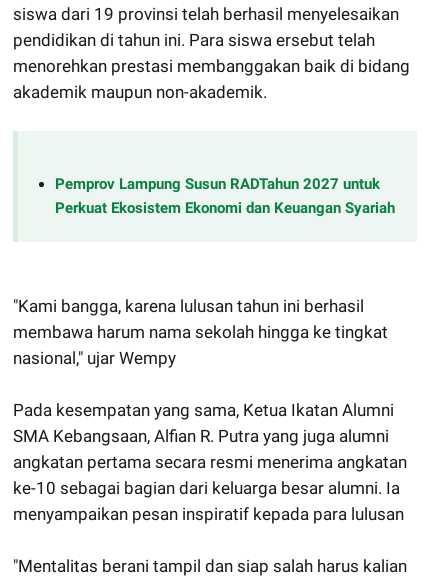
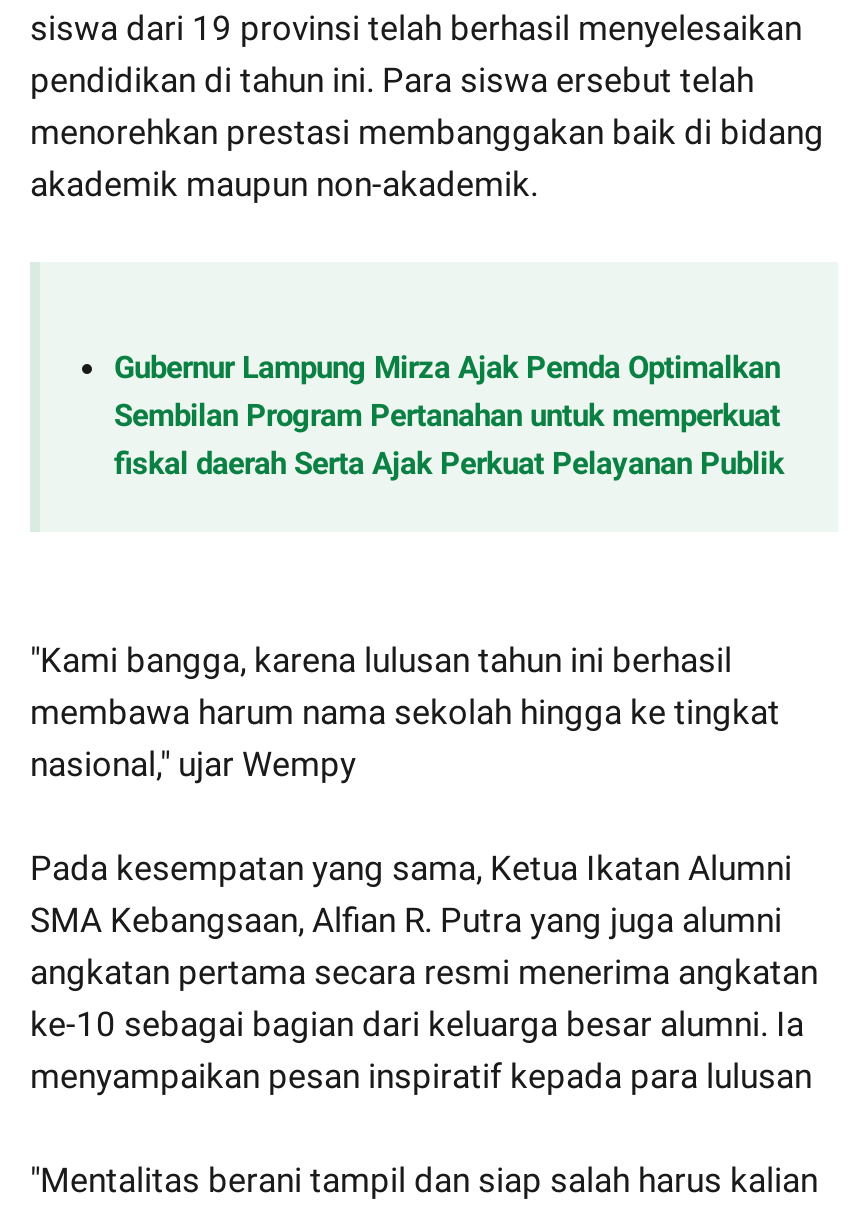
- Pemprov Lampung Susun RADTahun 2027 untuk
- Perkuat Ekosistem Ekonomi dan Keuangan Syariah
+ Gubernur Lampung Mirza Ajak Pemda Optimalkan
+ Sembilan Program Pertanahan untuk memperkuat
+ fiskal daerah Serta Ajak Perkuat Pelayanan Publik
